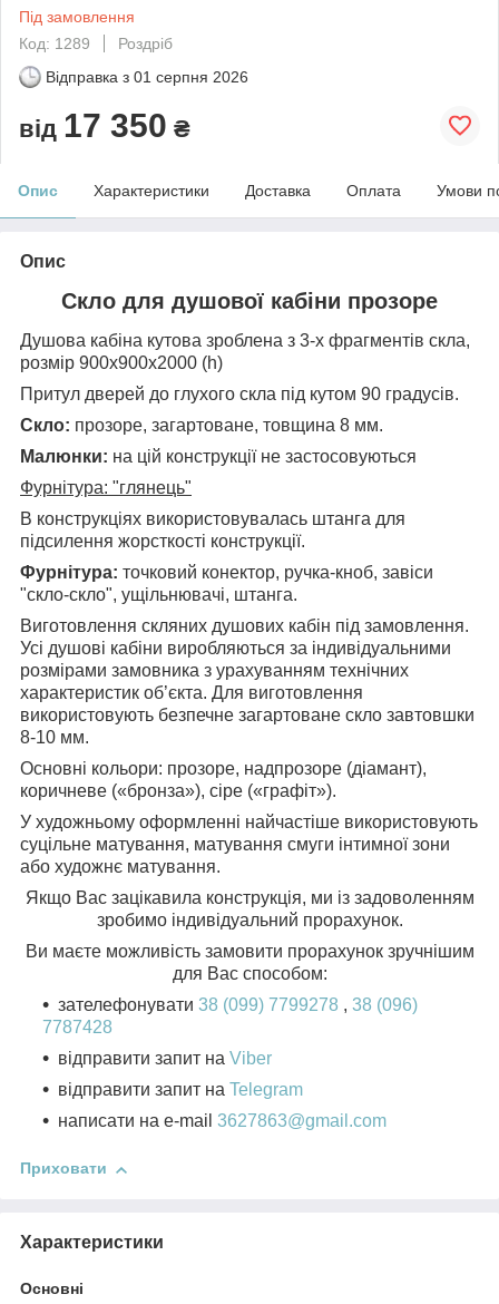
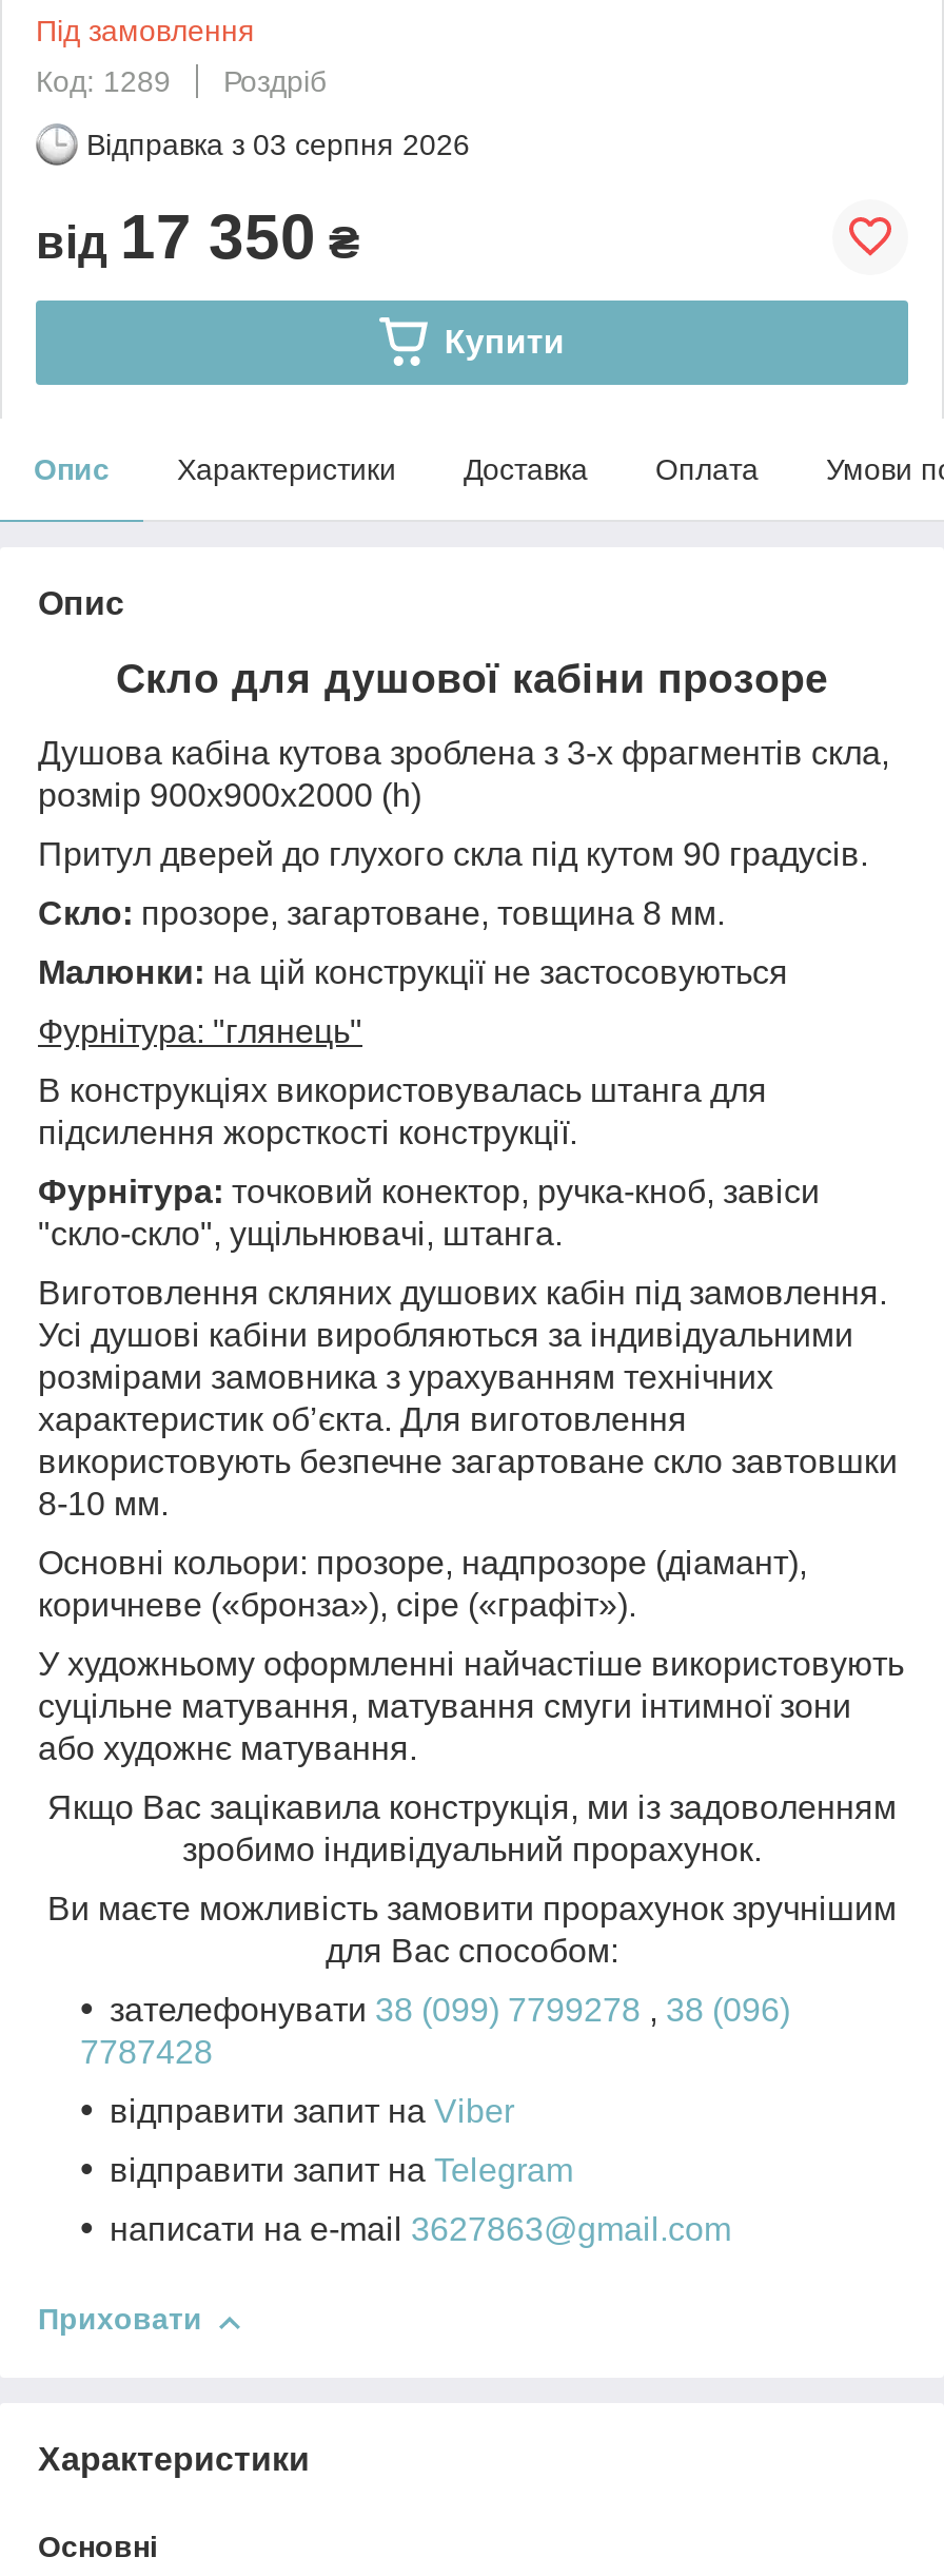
- Відправка з 01 серпня 2026
+ Відправка з 03 серпня 2026

+ Купити
